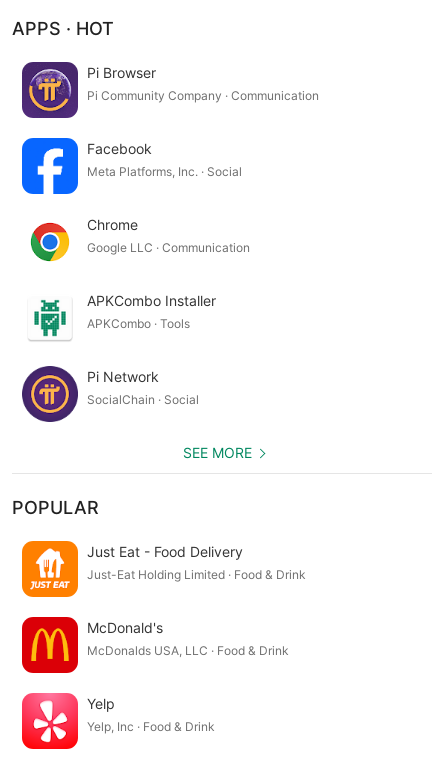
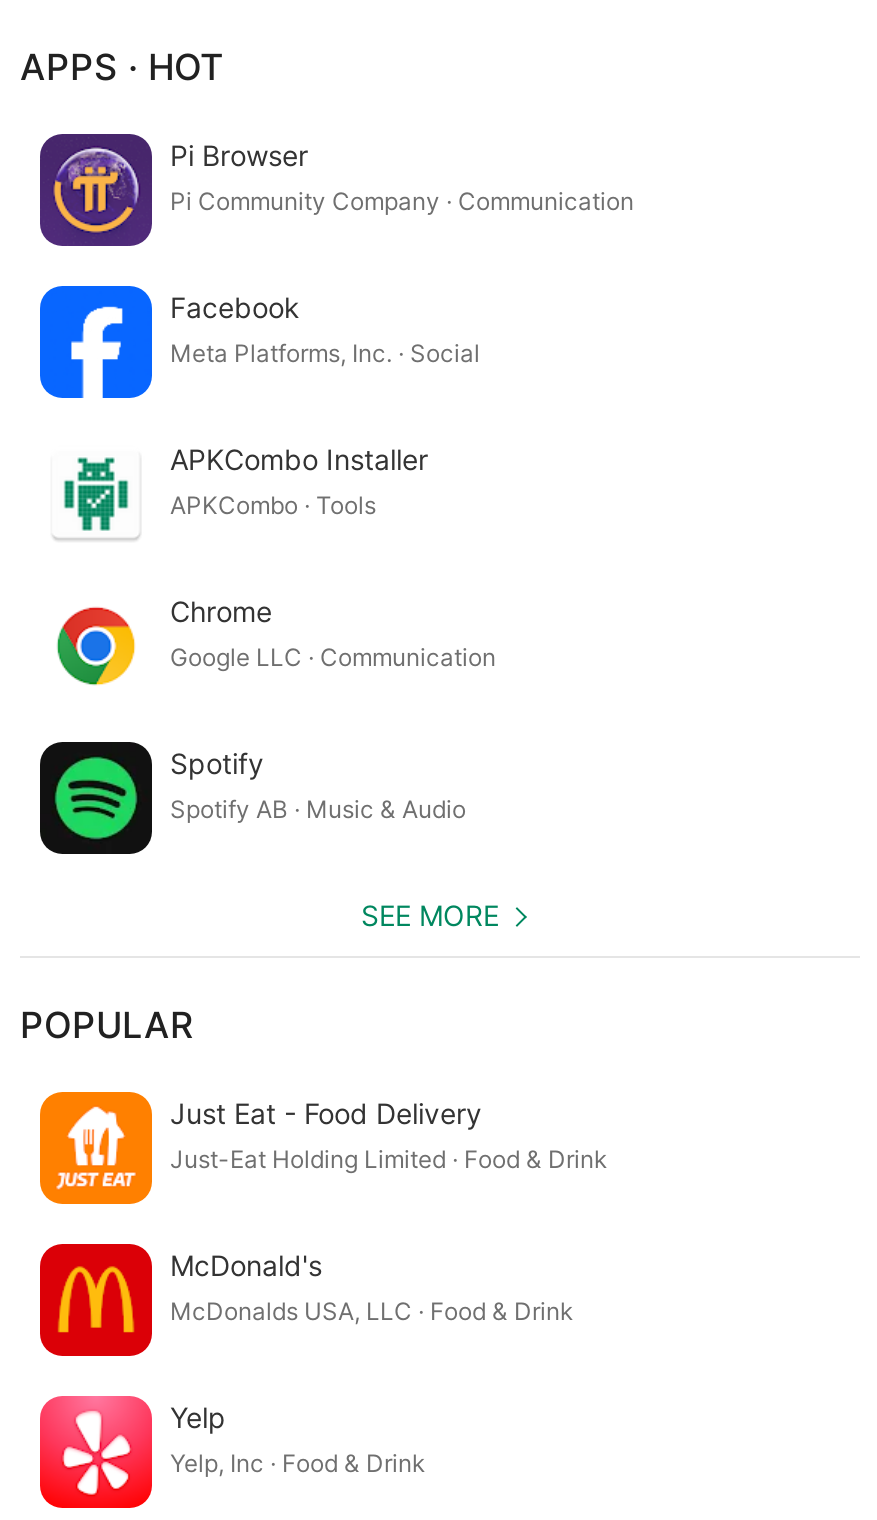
moved down: [image] | Chrome | Google LLC · Communication

moved up: [image] | APKCombo Installer | APKCombo · Tools

- [image]
- Pi Network
- SocialChain · Social
+ [image]
+ Spotify
+ Spotify AB · Music & Audio
